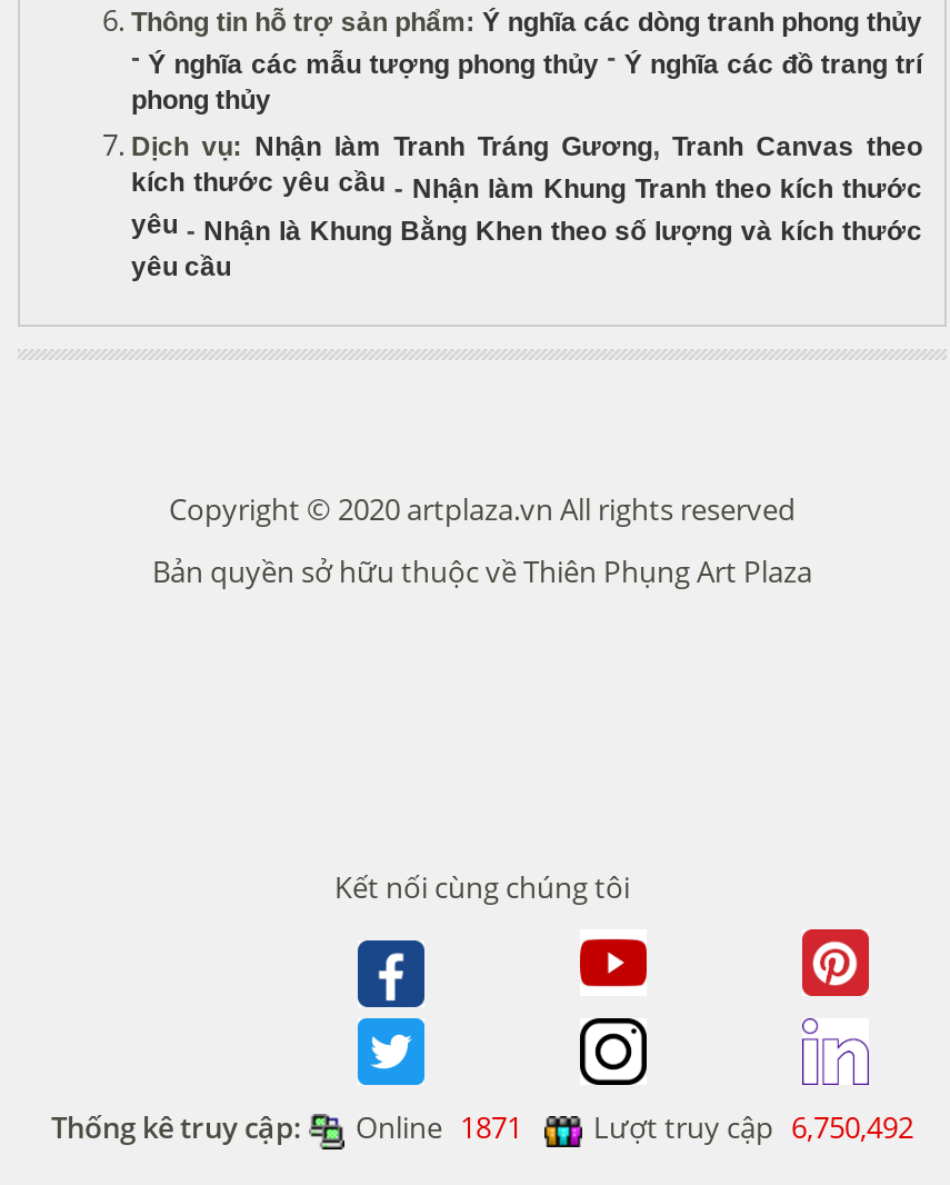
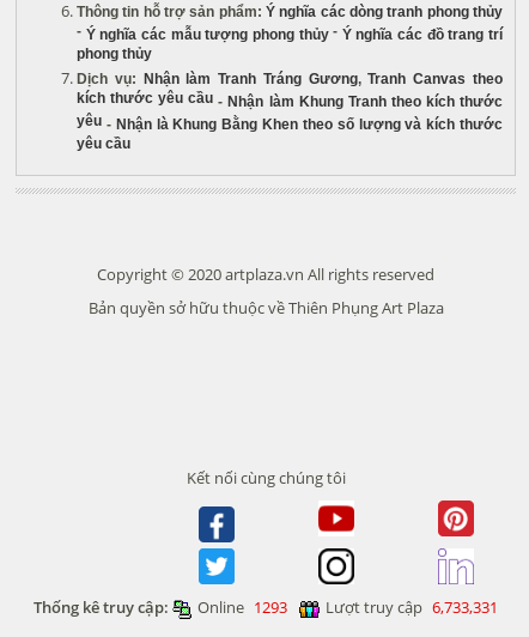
- Online 1871
+ Online 1293

- Lượt truy cập 6,750,492
+ Lượt truy cập 6,733,331
